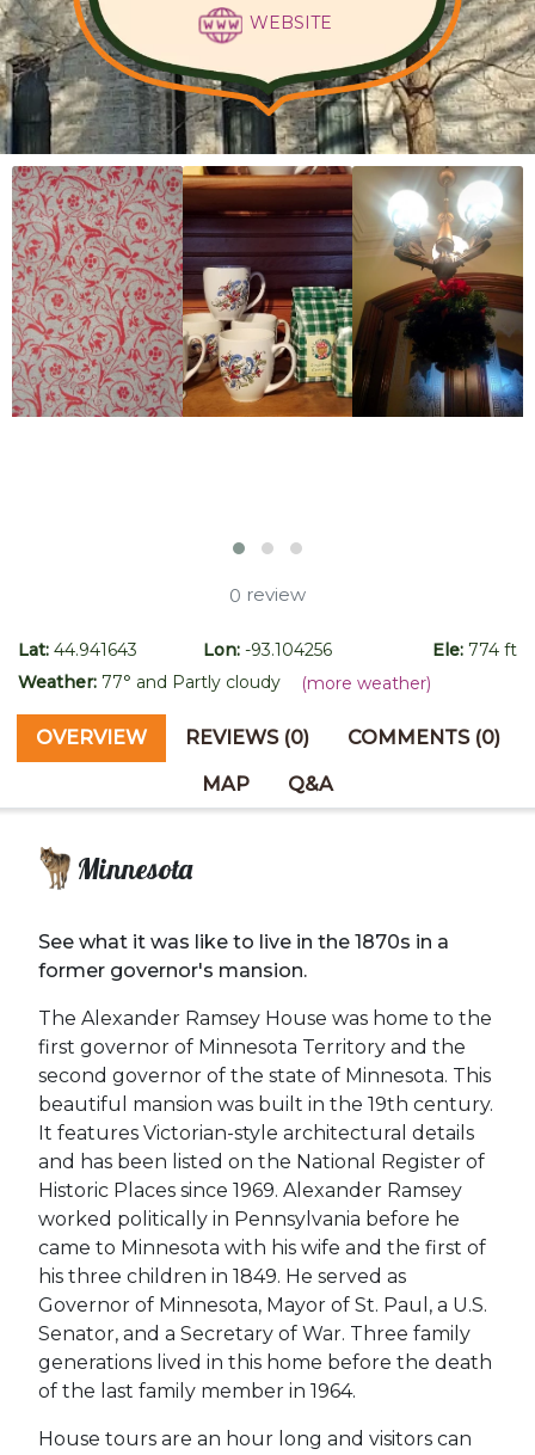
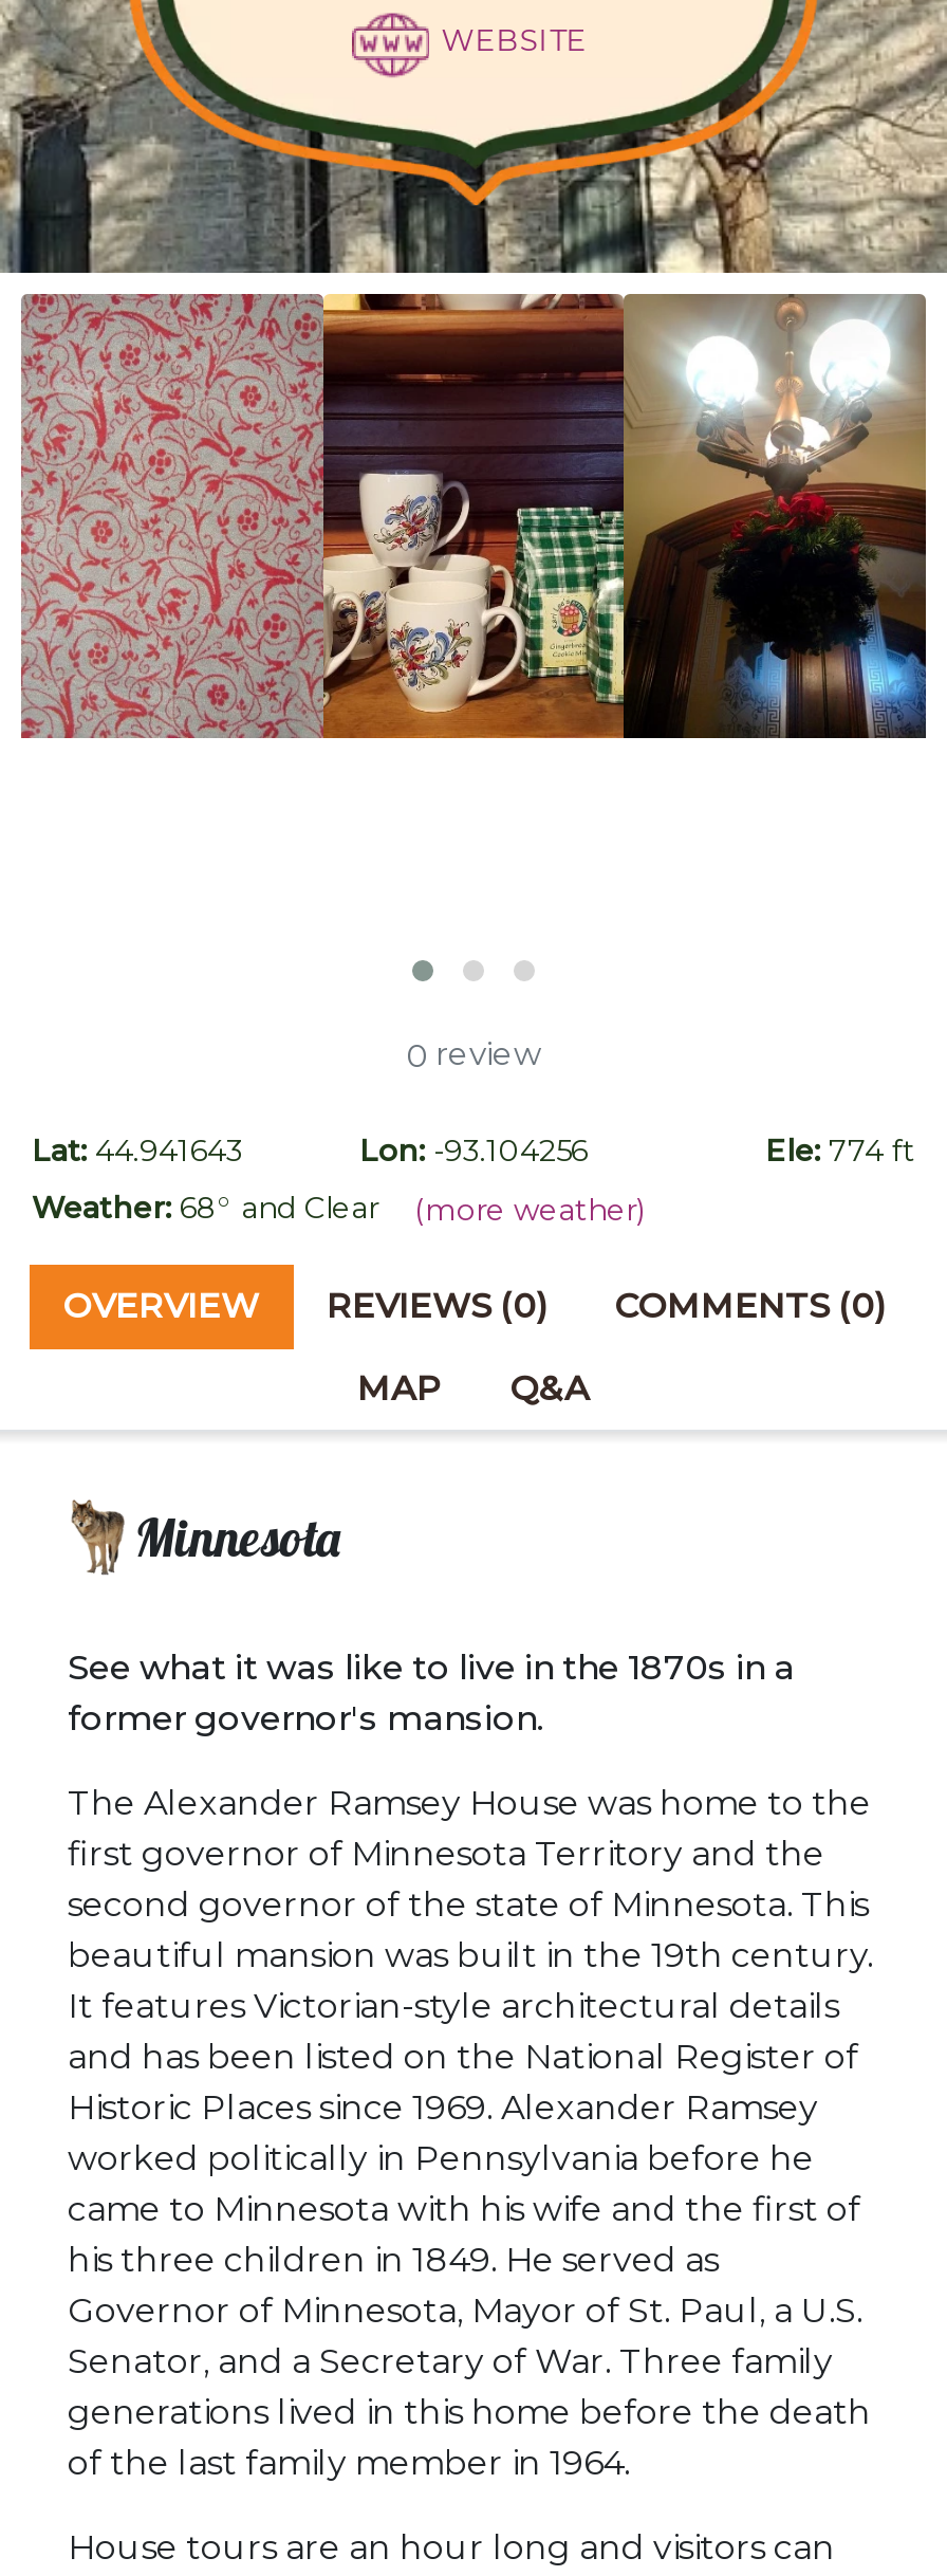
- Weather: 77° and Partly cloudy
+ Weather: 68° and Clear
